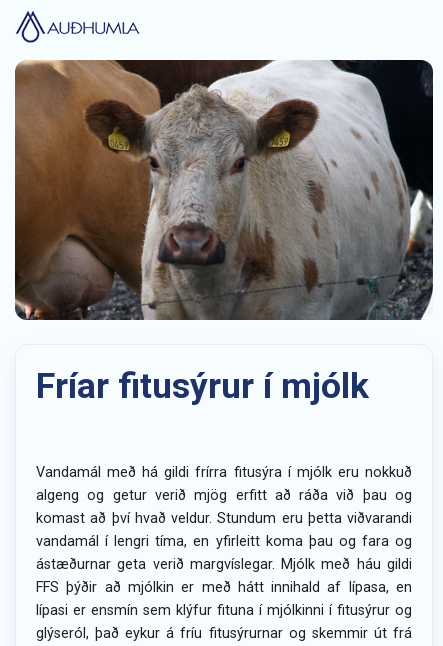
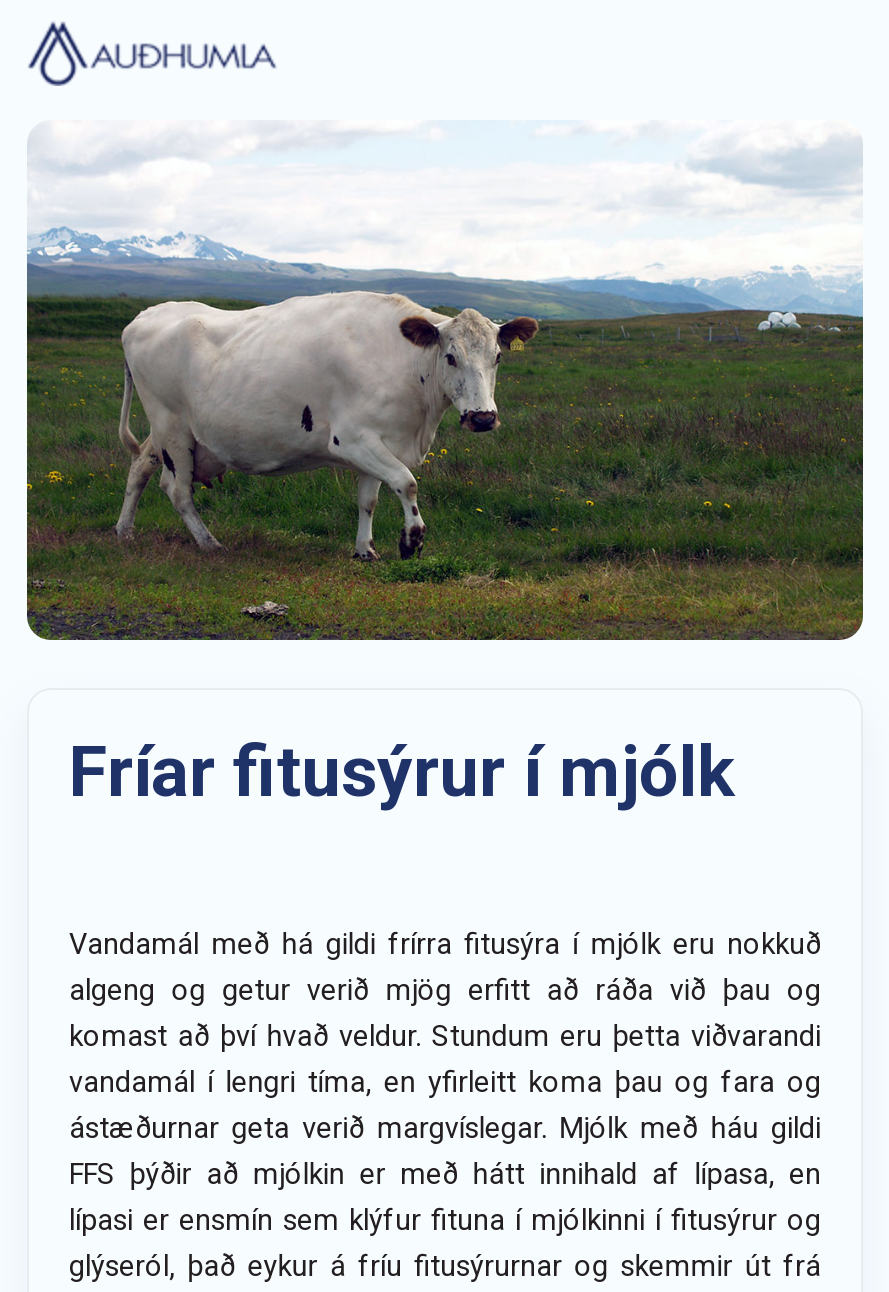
- [image]
+ [image]
